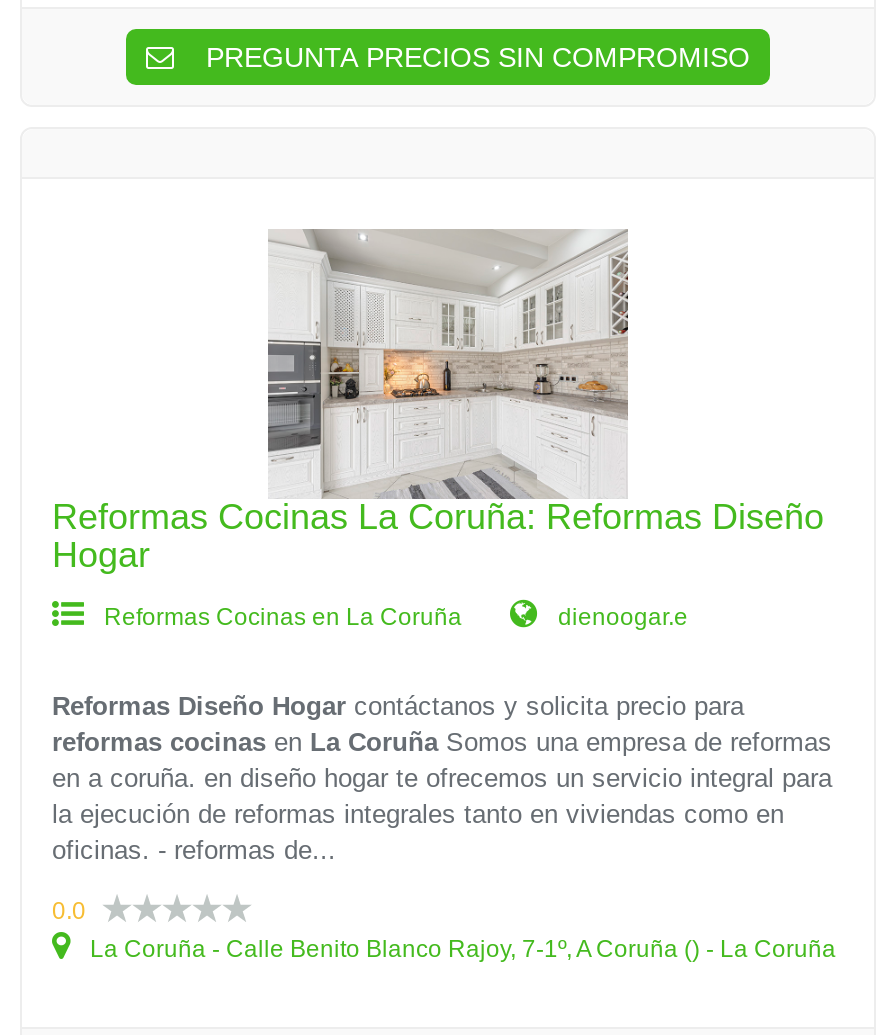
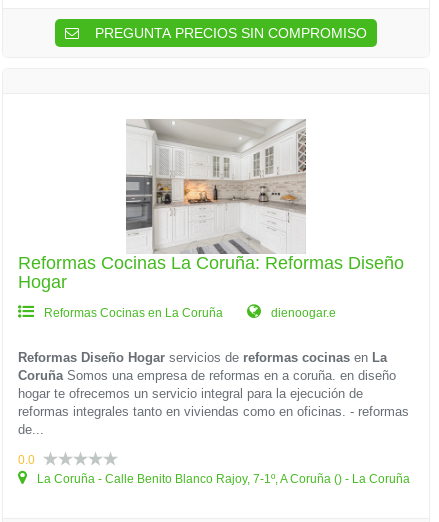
- Reformas Diseño Hogar contáctanos y solicita precio para
- reformas cocinas en La Coruña Somos una empresa de reformas
- en a coruña. en diseño hogar te ofrecemos un servicio integral para
- la ejecución de reformas integrales tanto en viviendas como en
- oficinas. - reformas de...
+ Reformas Diseño Hogar servicios de reformas cocinas en La
+ Coruña Somos una empresa de reformas en a coruña. en diseño
+ hogar te ofrecemos un servicio integral para la ejecución de
+ reformas integrales tanto en viviendas como en oficinas. - reformas
+ de...
